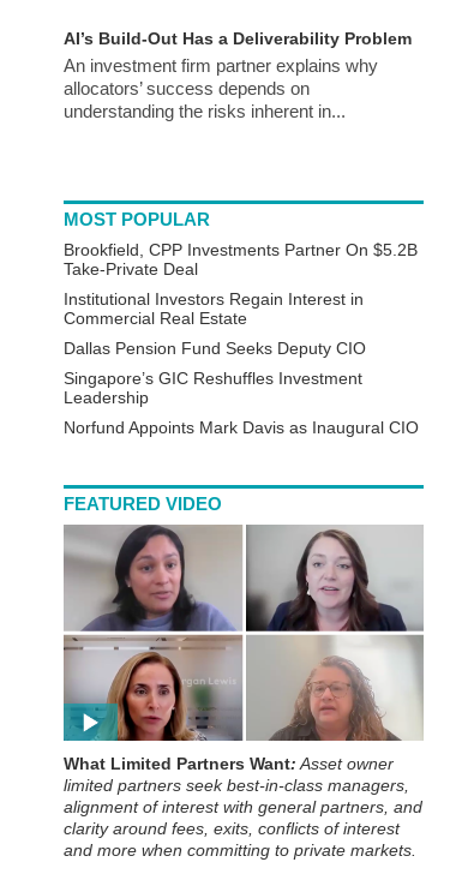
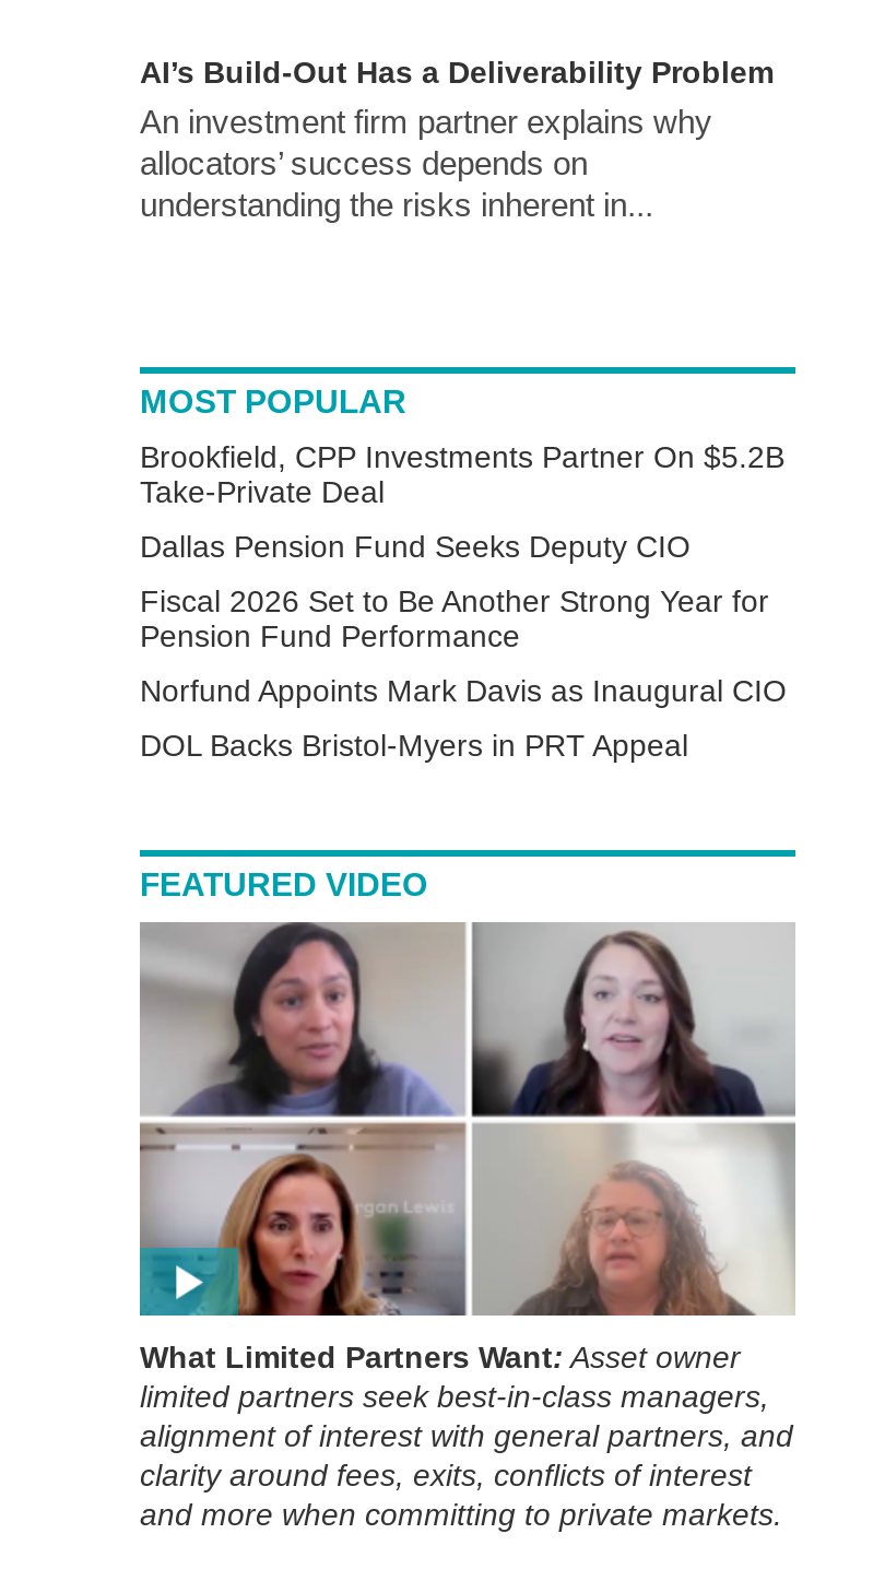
- Institutional Investors Regain Interest in
- Commercial Real Estate

moved up: Dallas Pension Fund Seeks Deputy CIO

- Singapore’s GIC Reshuffles Investment
- Leadership
+ Fiscal 2026 Set to Be Another Strong Year for
+ Pension Fund Performance

moved up: Norfund Appoints Mark Davis as Inaugural CIO

+ DOL Backs Bristol-Myers in PRT Appeal
